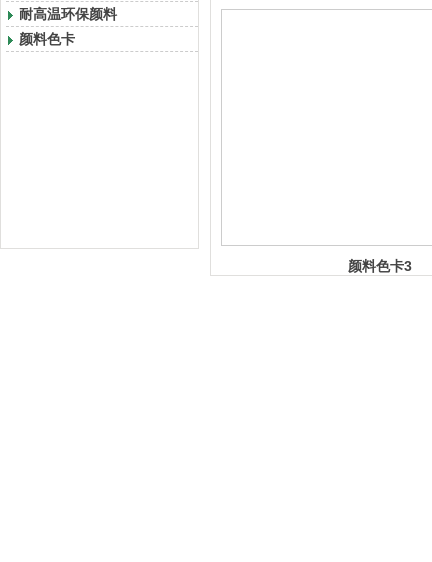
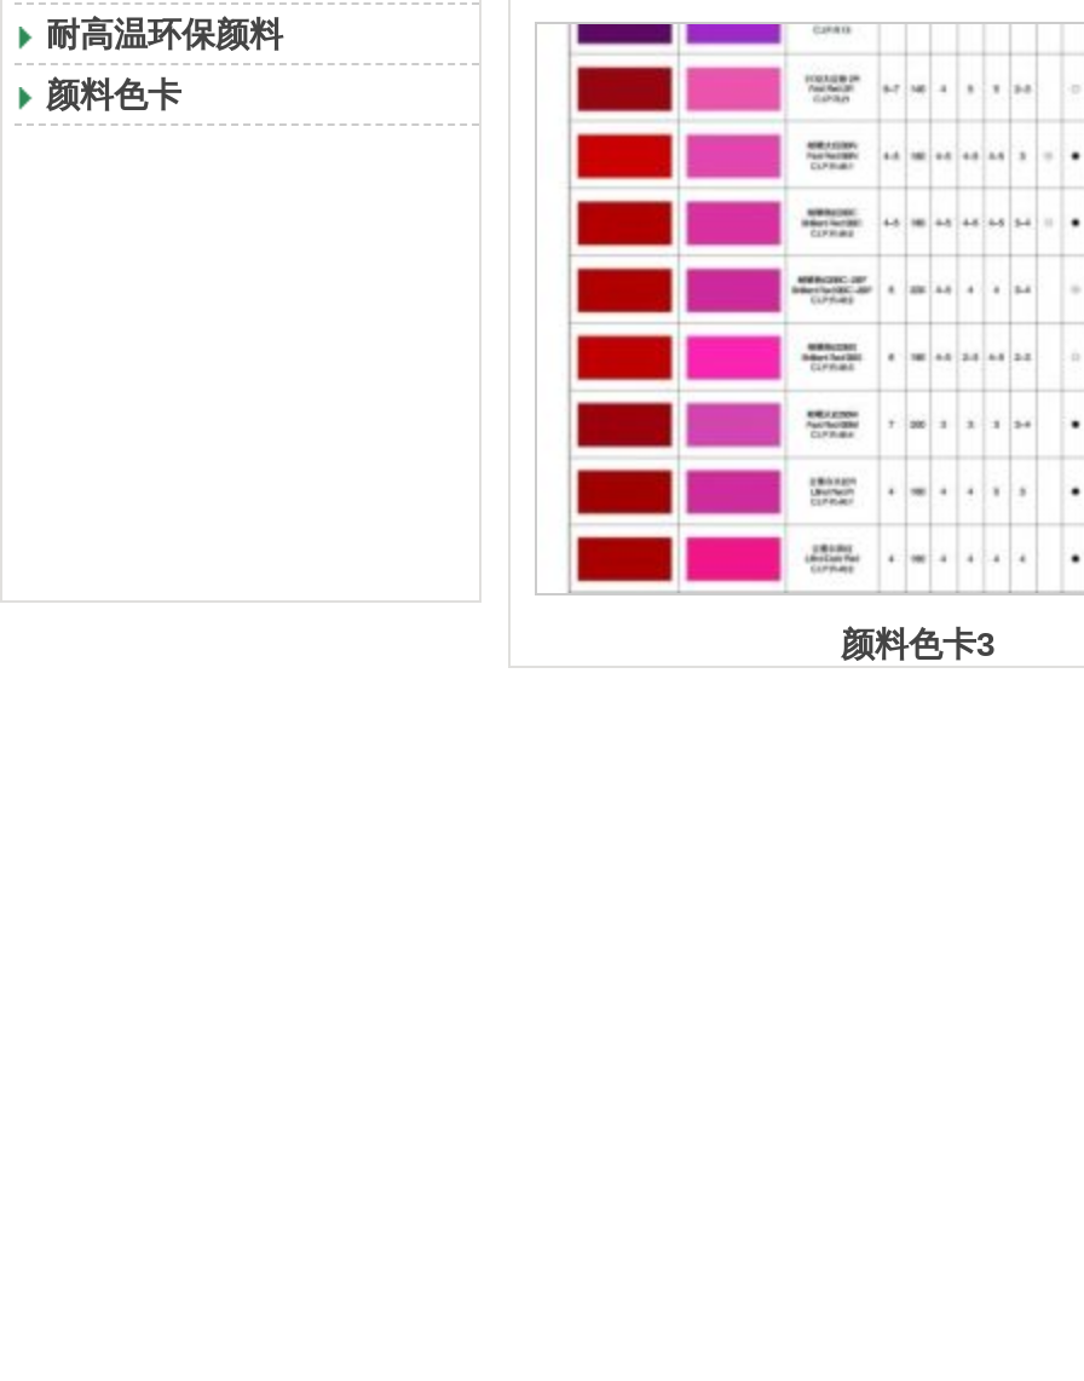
+ [image]
